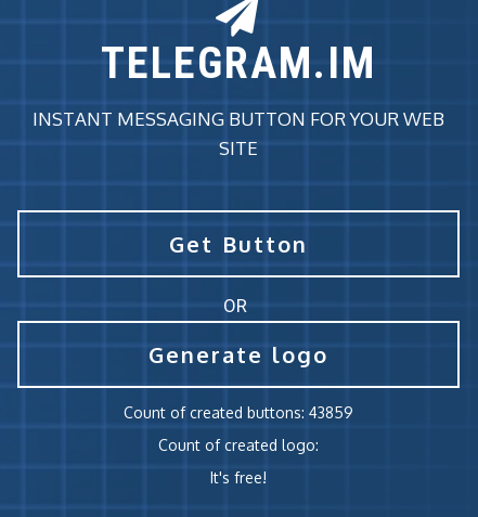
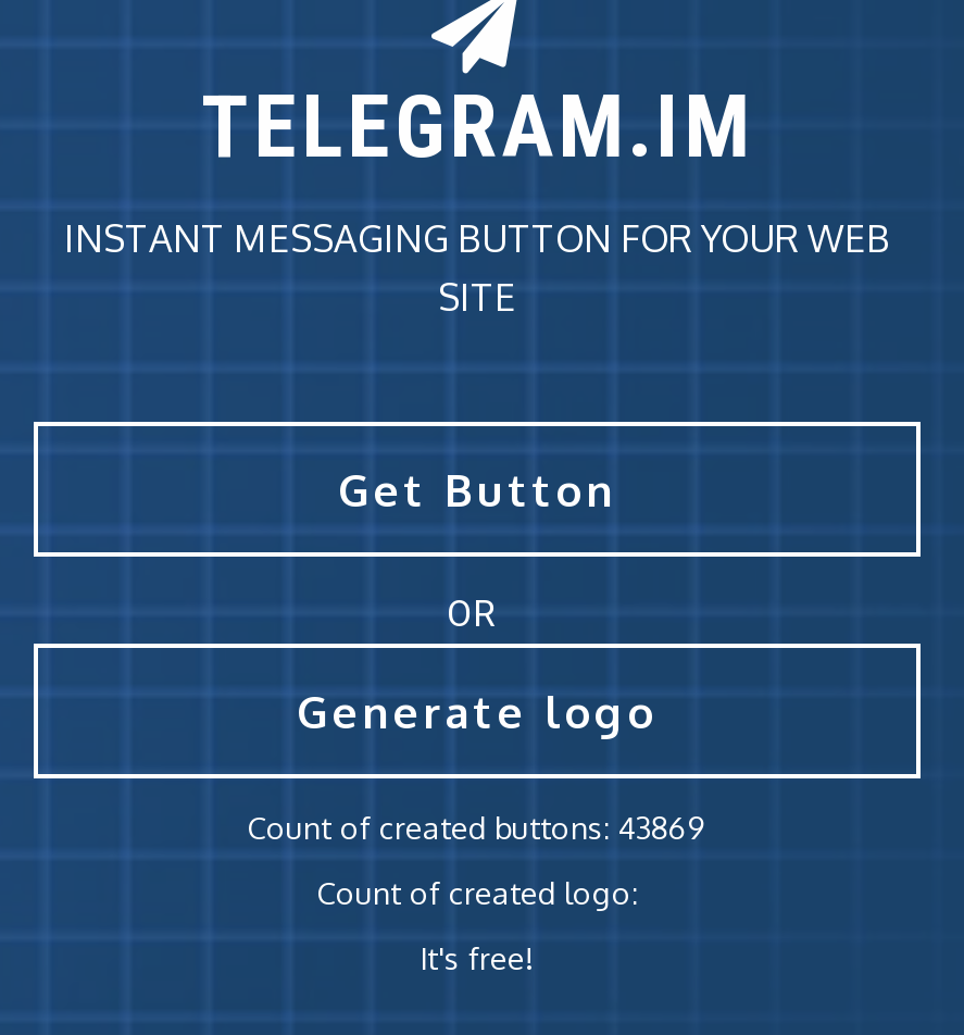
- Count of created buttons: 43859
+ Count of created buttons: 43869
